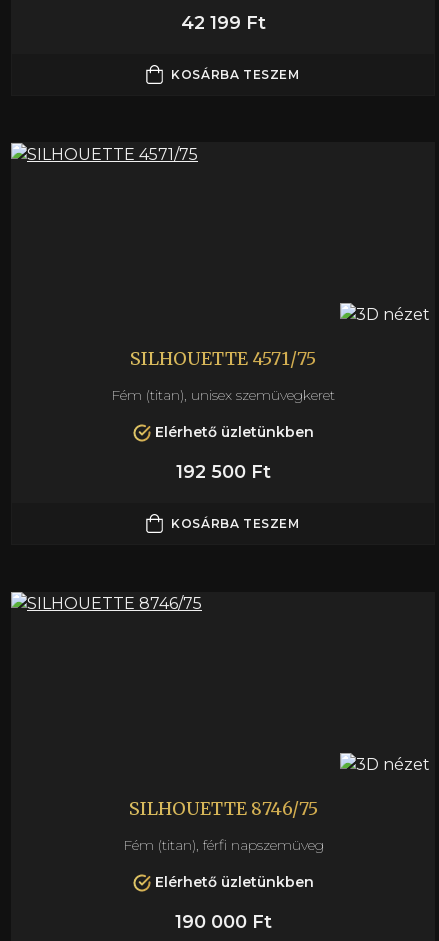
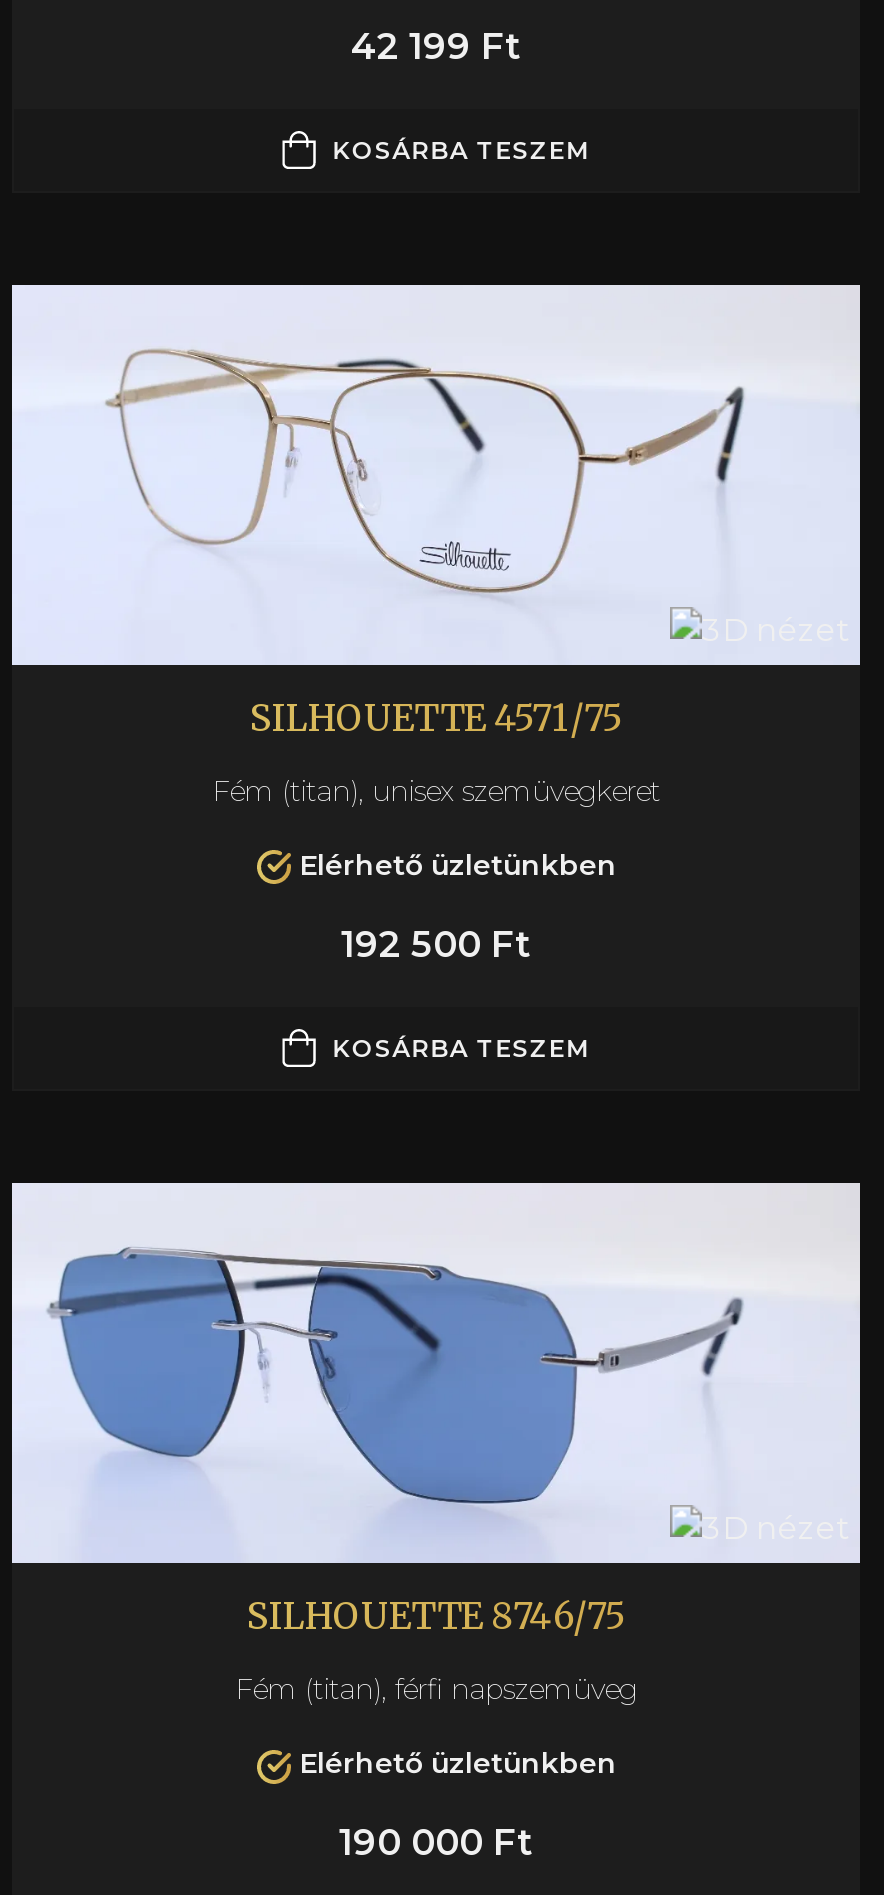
+ [image]

+ [image]
